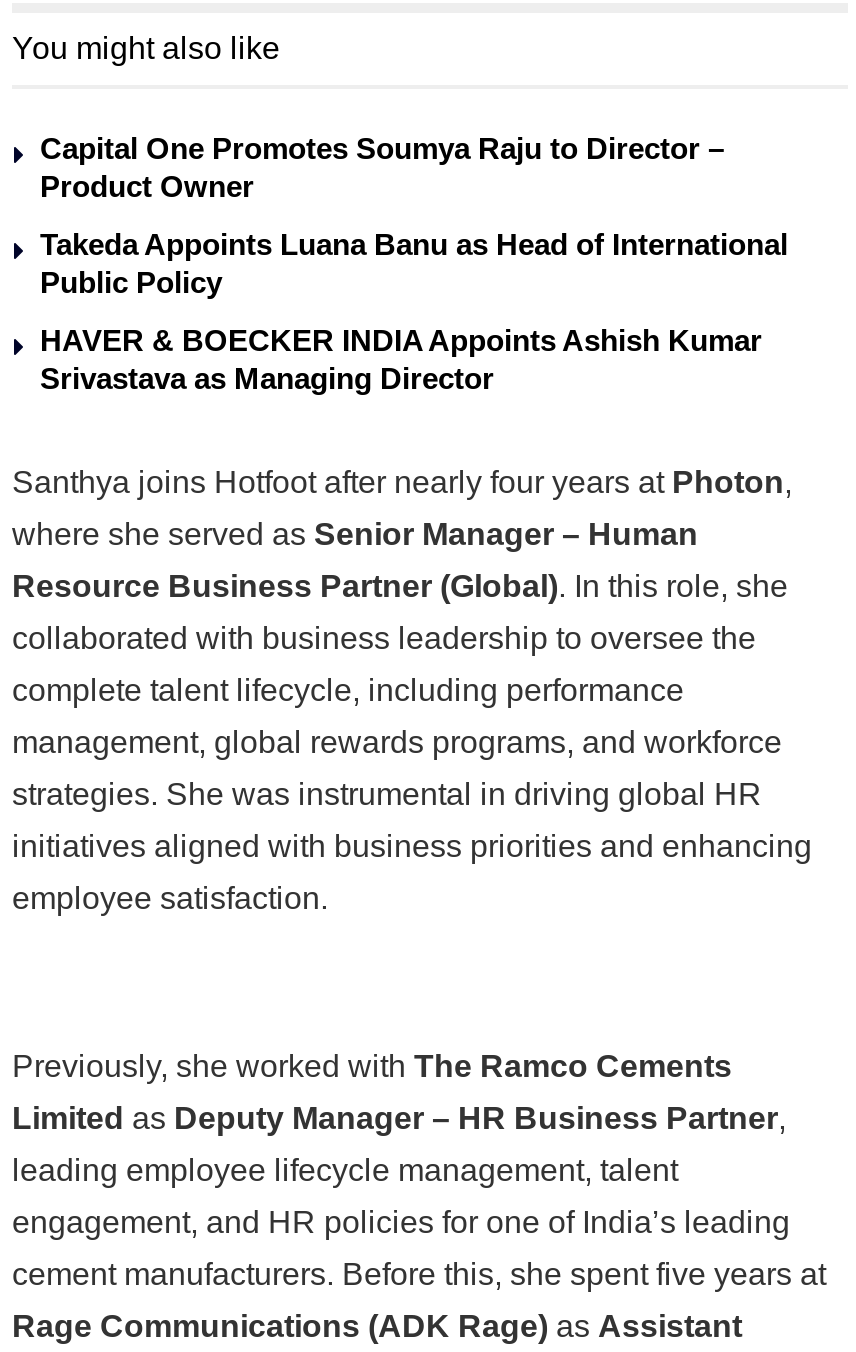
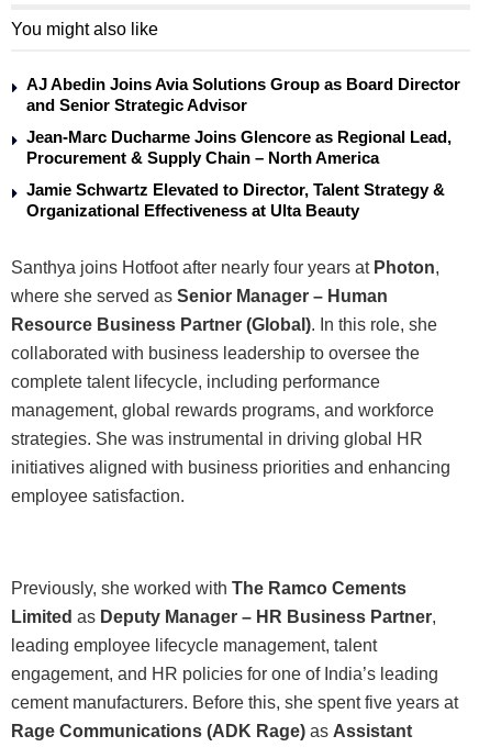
- Capital One Promotes Soumya Raju to Director –
- Product Owner
+ AJ Abedin Joins Avia Solutions Group as Board Director
+ and Senior Strategic Advisor

- Takeda Appoints Luana Banu as Head of International
- Public Policy
+ Jean-Marc Ducharme Joins Glencore as Regional Lead,
+ Procurement & Supply Chain – North America

- HAVER & BOECKER INDIA Appoints Ashish Kumar
- Srivastava as Managing Director
+ Jamie Schwartz Elevated to Director, Talent Strategy &
+ Organizational Effectiveness at Ulta Beauty
